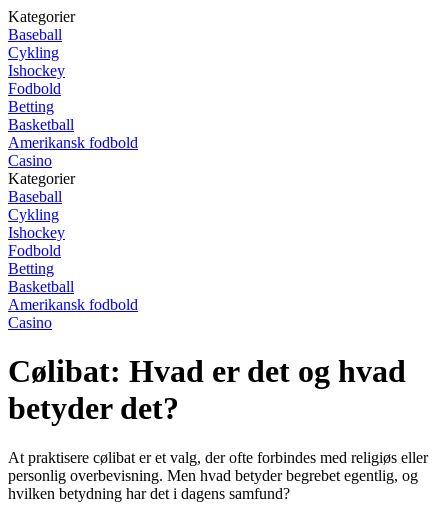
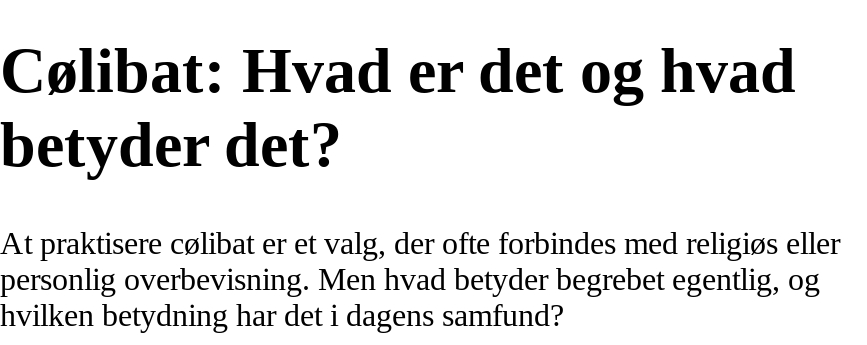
- Kategorier
- Baseball
- Cykling
- Ishockey
- Fodbold
- Betting
- Basketball
- Amerikansk fodbold
- Casino
- Kategorier
- Baseball
- Cykling
- Ishockey
- Fodbold
- Betting
- Basketball
- Amerikansk fodbold
- Casino
